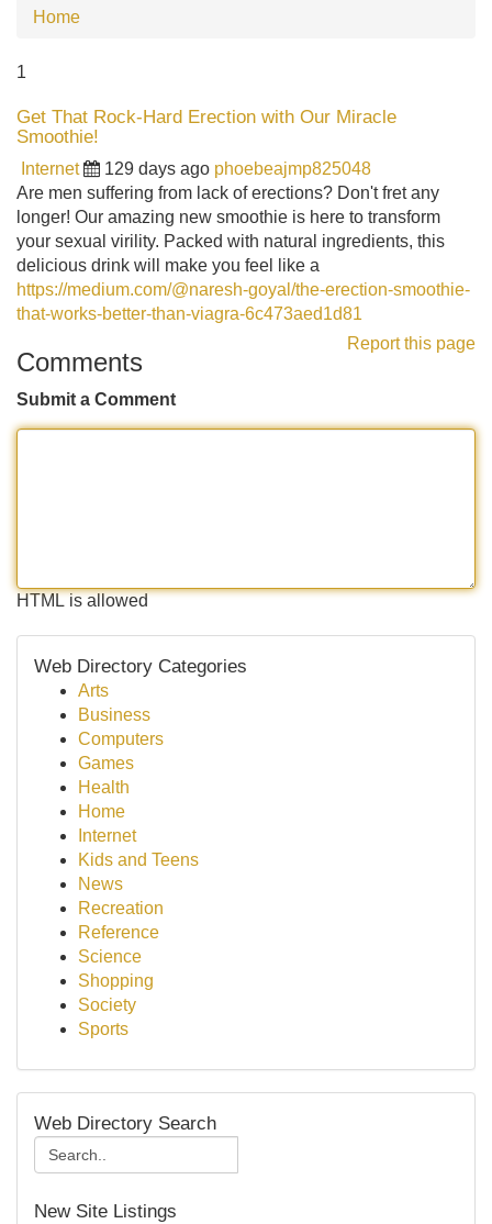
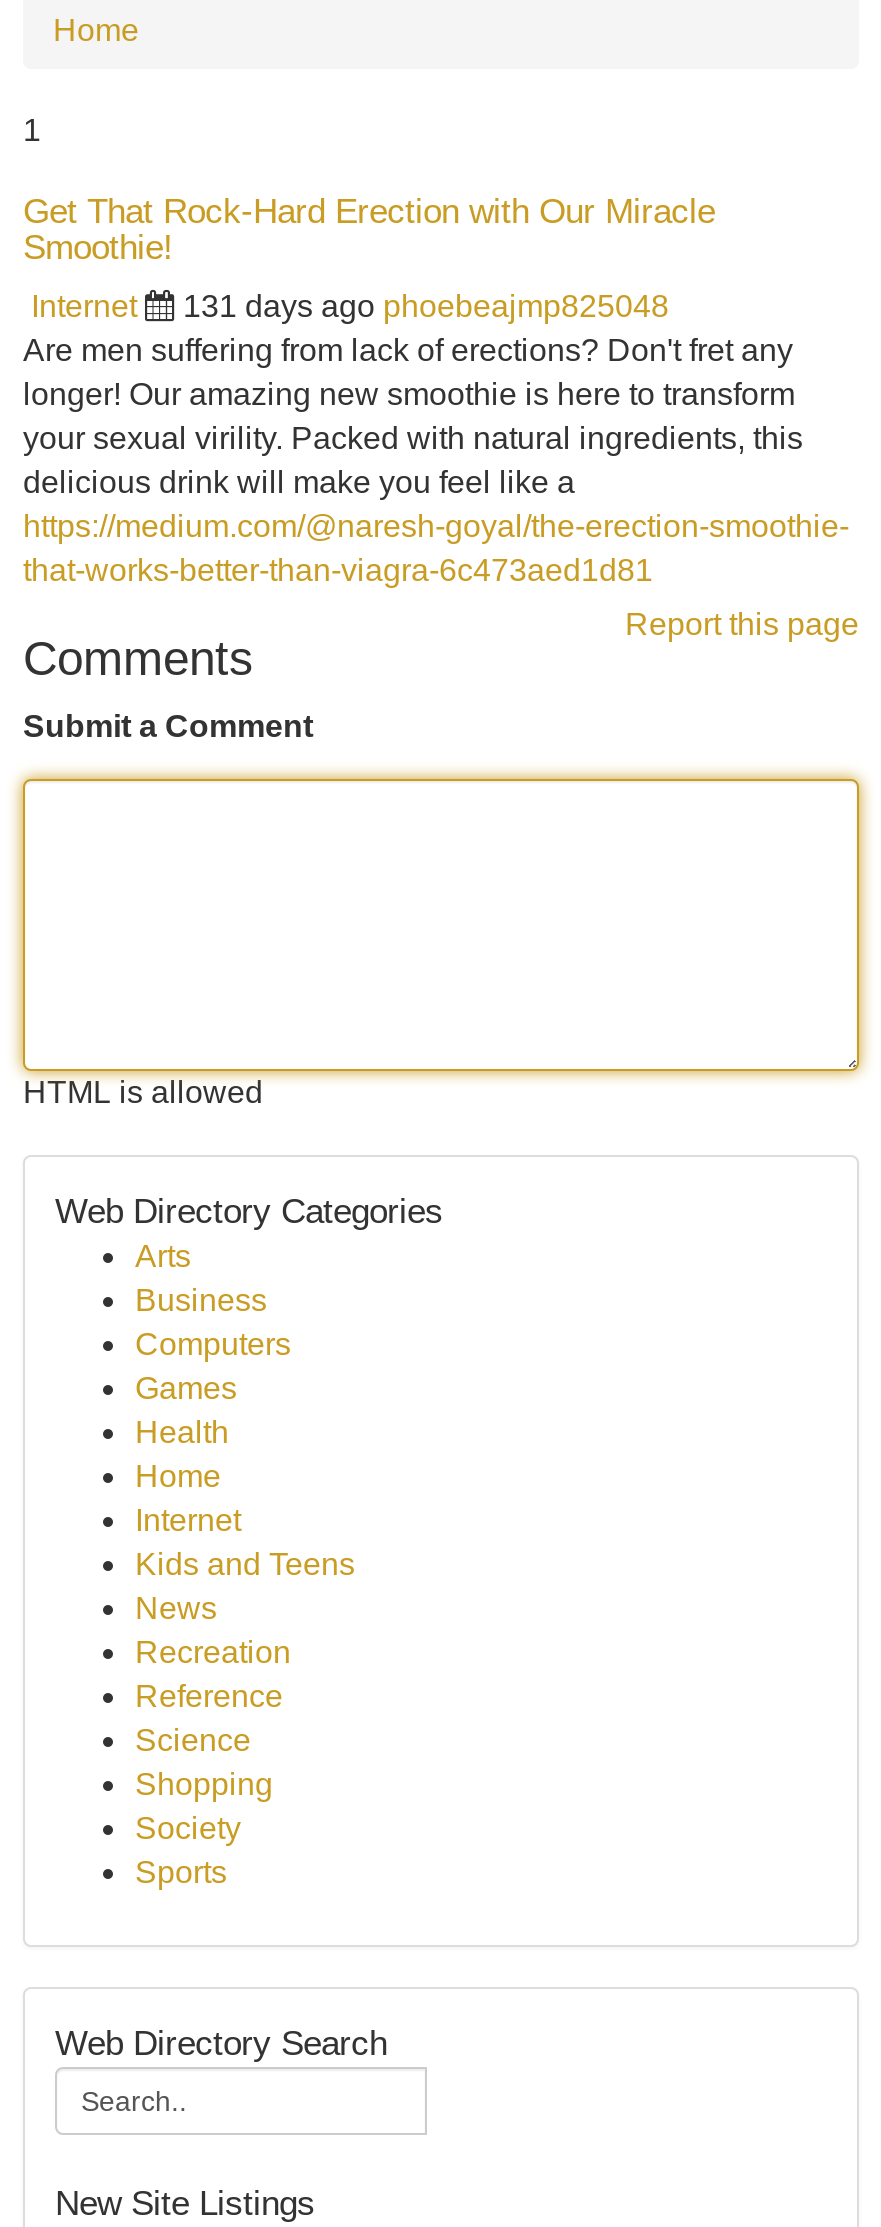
- 129 days ago phoebeajmp825048
+ 131 days ago phoebeajmp825048
